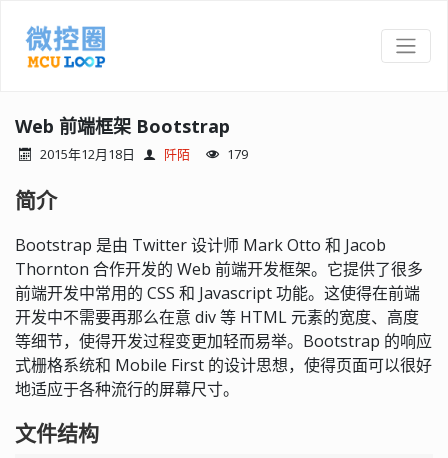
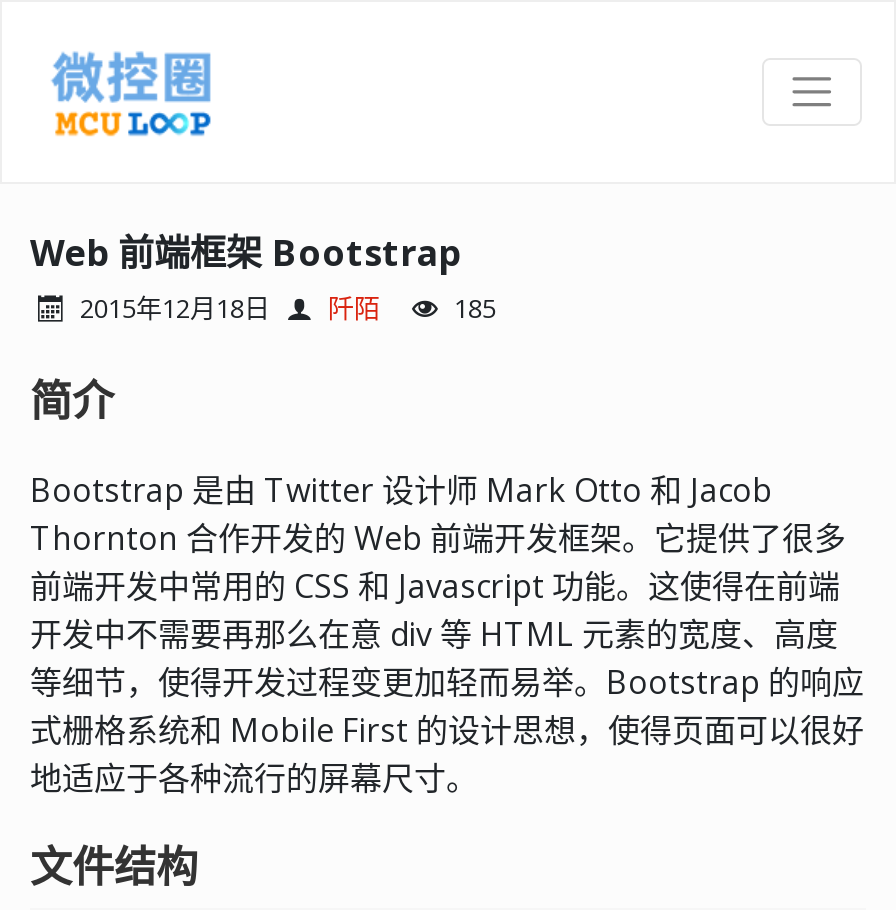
- 179
+ 185
